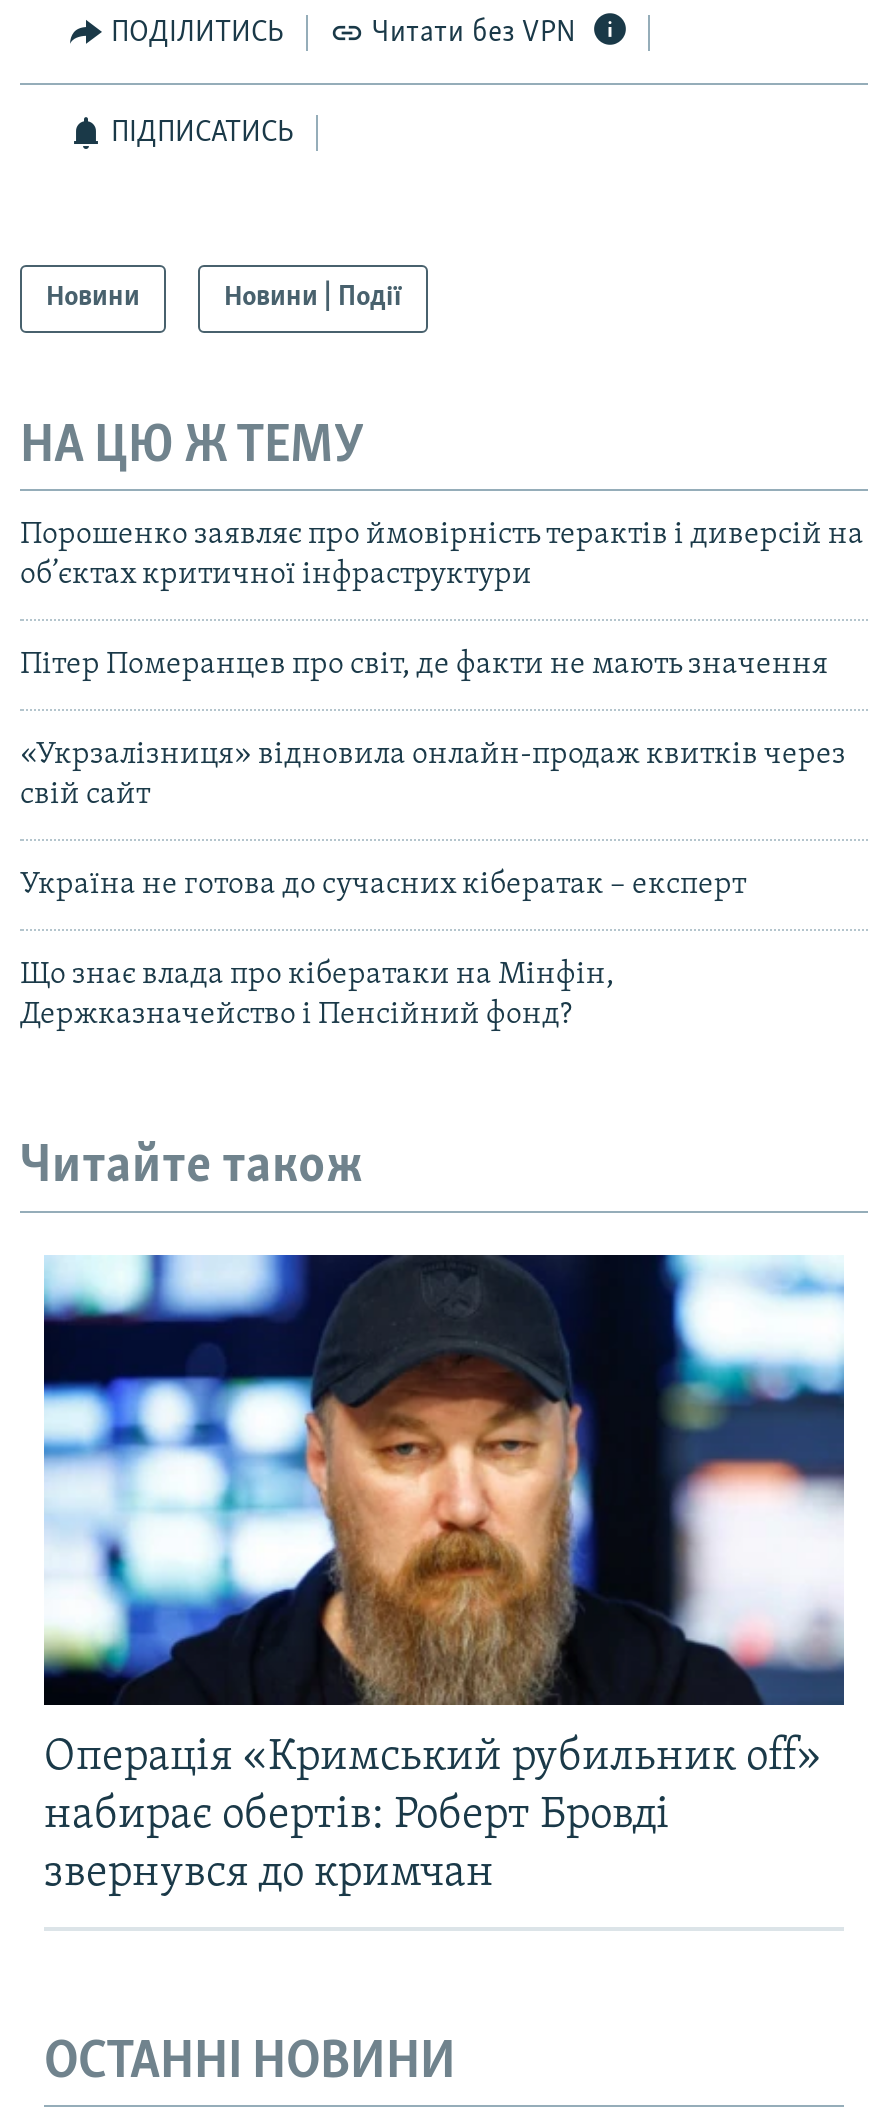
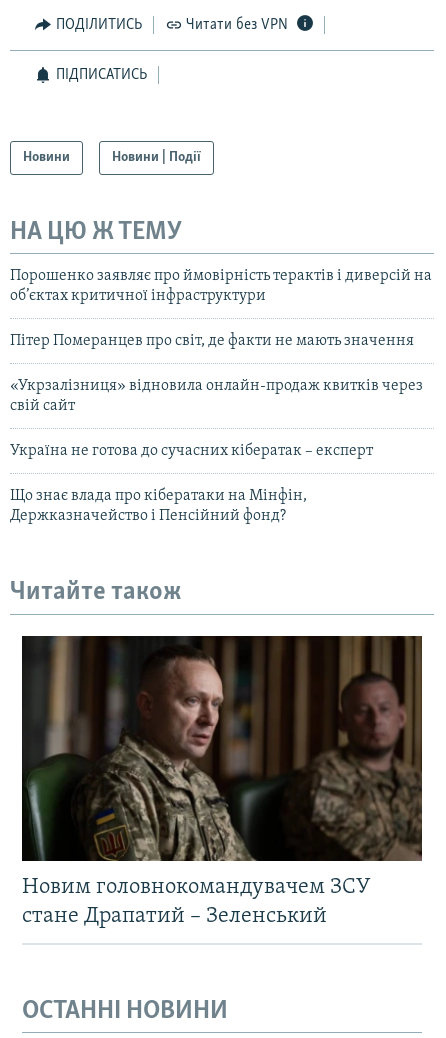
- [image]
- Операція «Кримський рубильник off»
- набирає обертів: Роберт Бровді
- звернувся до кримчан
+ [image]
+ Новим головнокомандувачем ЗСУ
+ стане Драпатий – Зеленський
